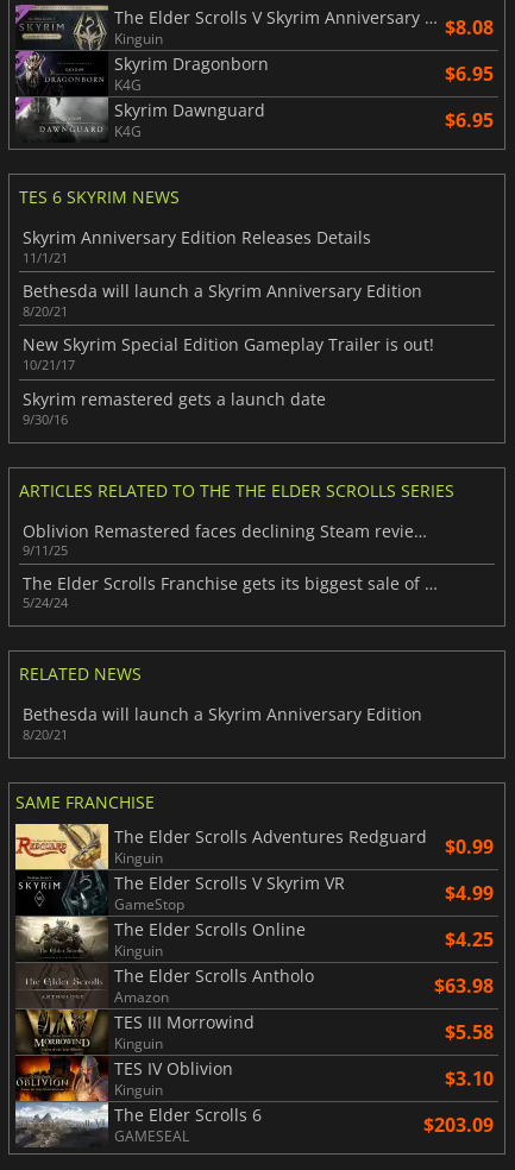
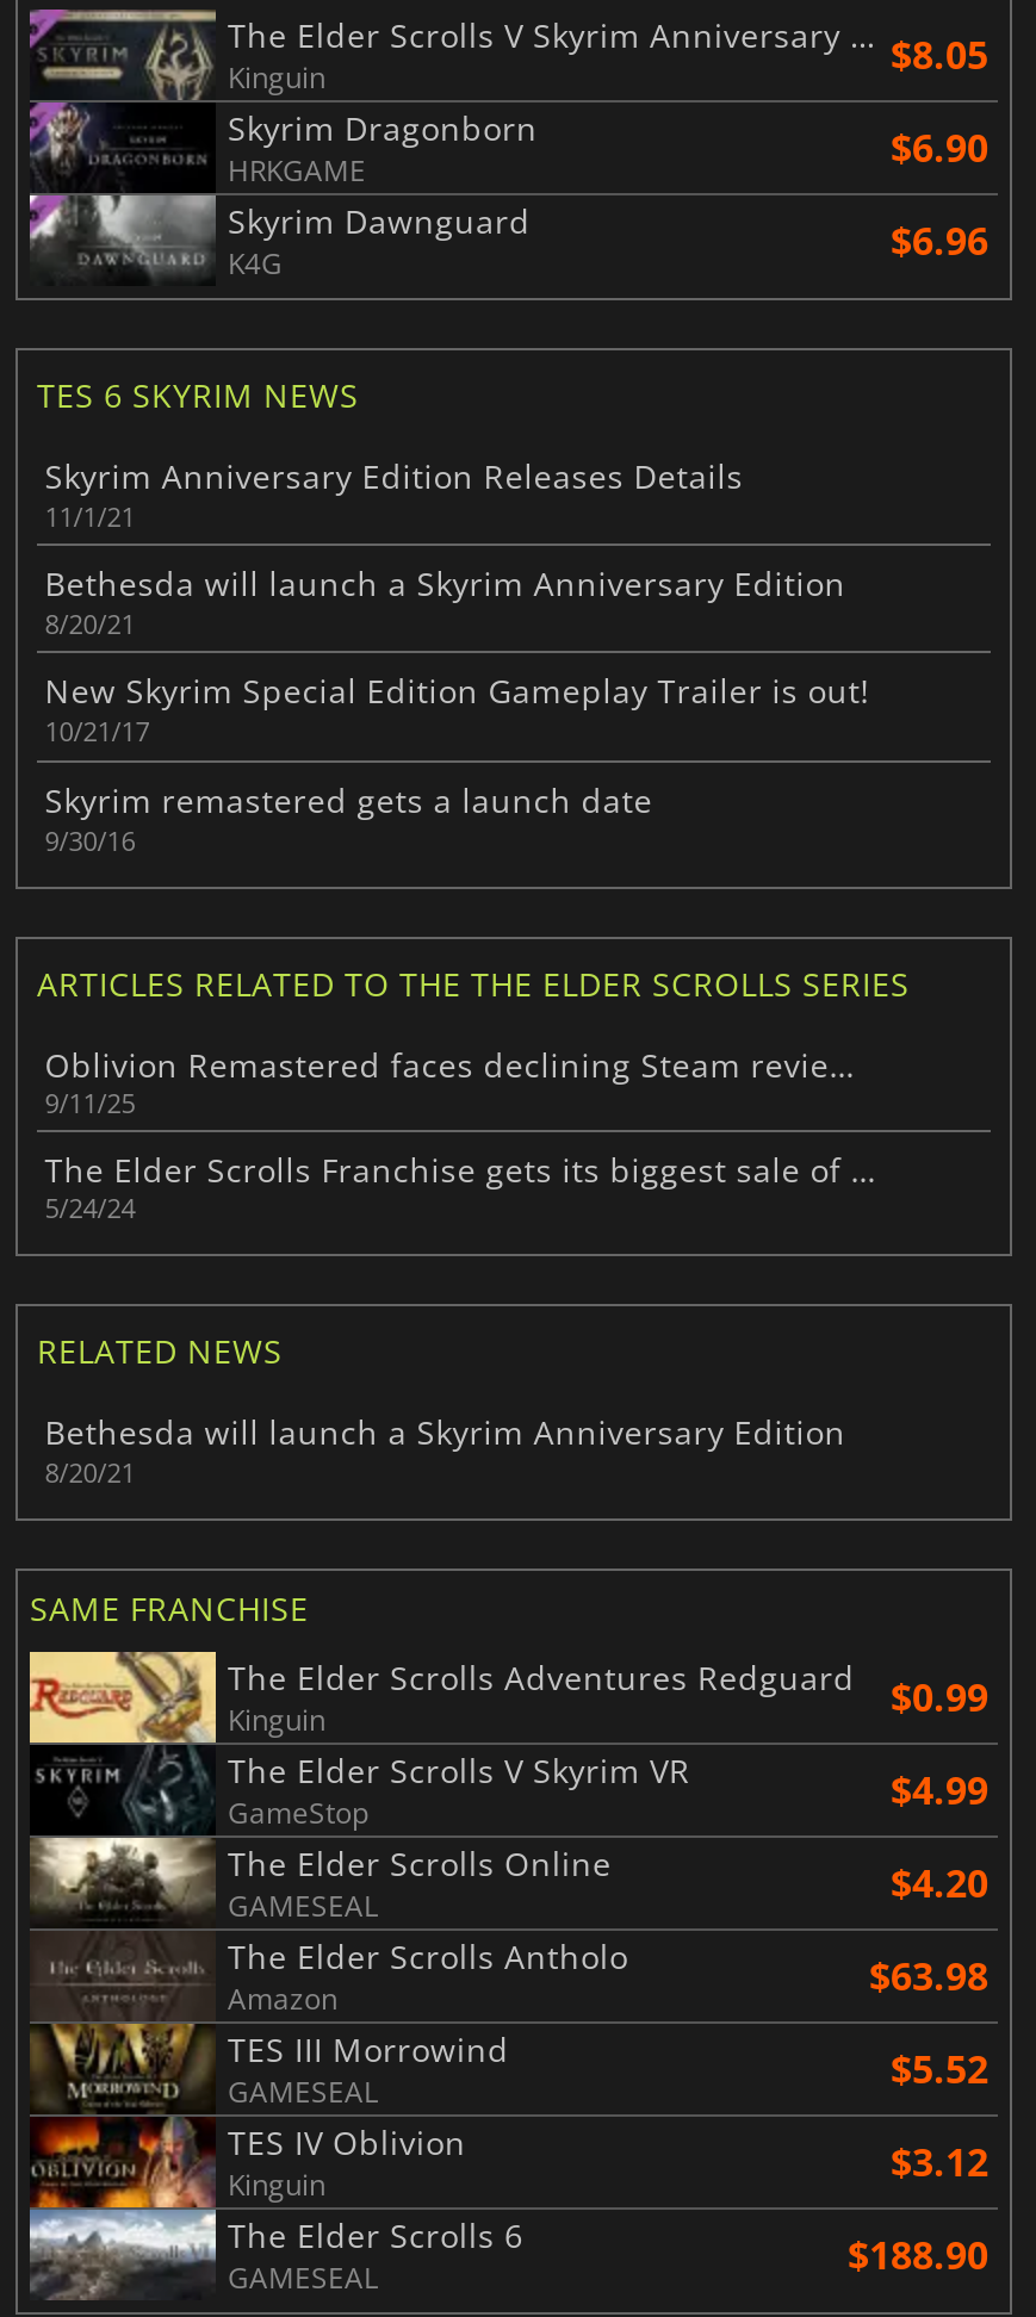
- $8.08
+ $8.05

- K4G
- $6.95
+ HRKGAME
+ $6.90

- $6.95
+ $6.96

- Kinguin
- $4.25
+ GAMESEAL
+ $4.20

- Kinguin
- $5.58
+ GAMESEAL
+ $5.52

- $3.10
+ $3.12

- $203.09
+ $188.90
